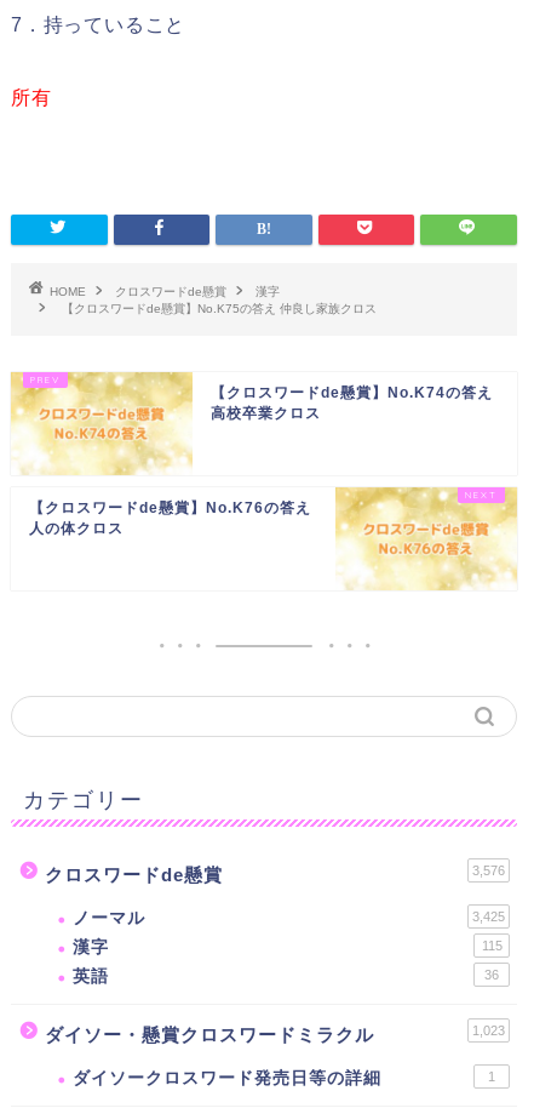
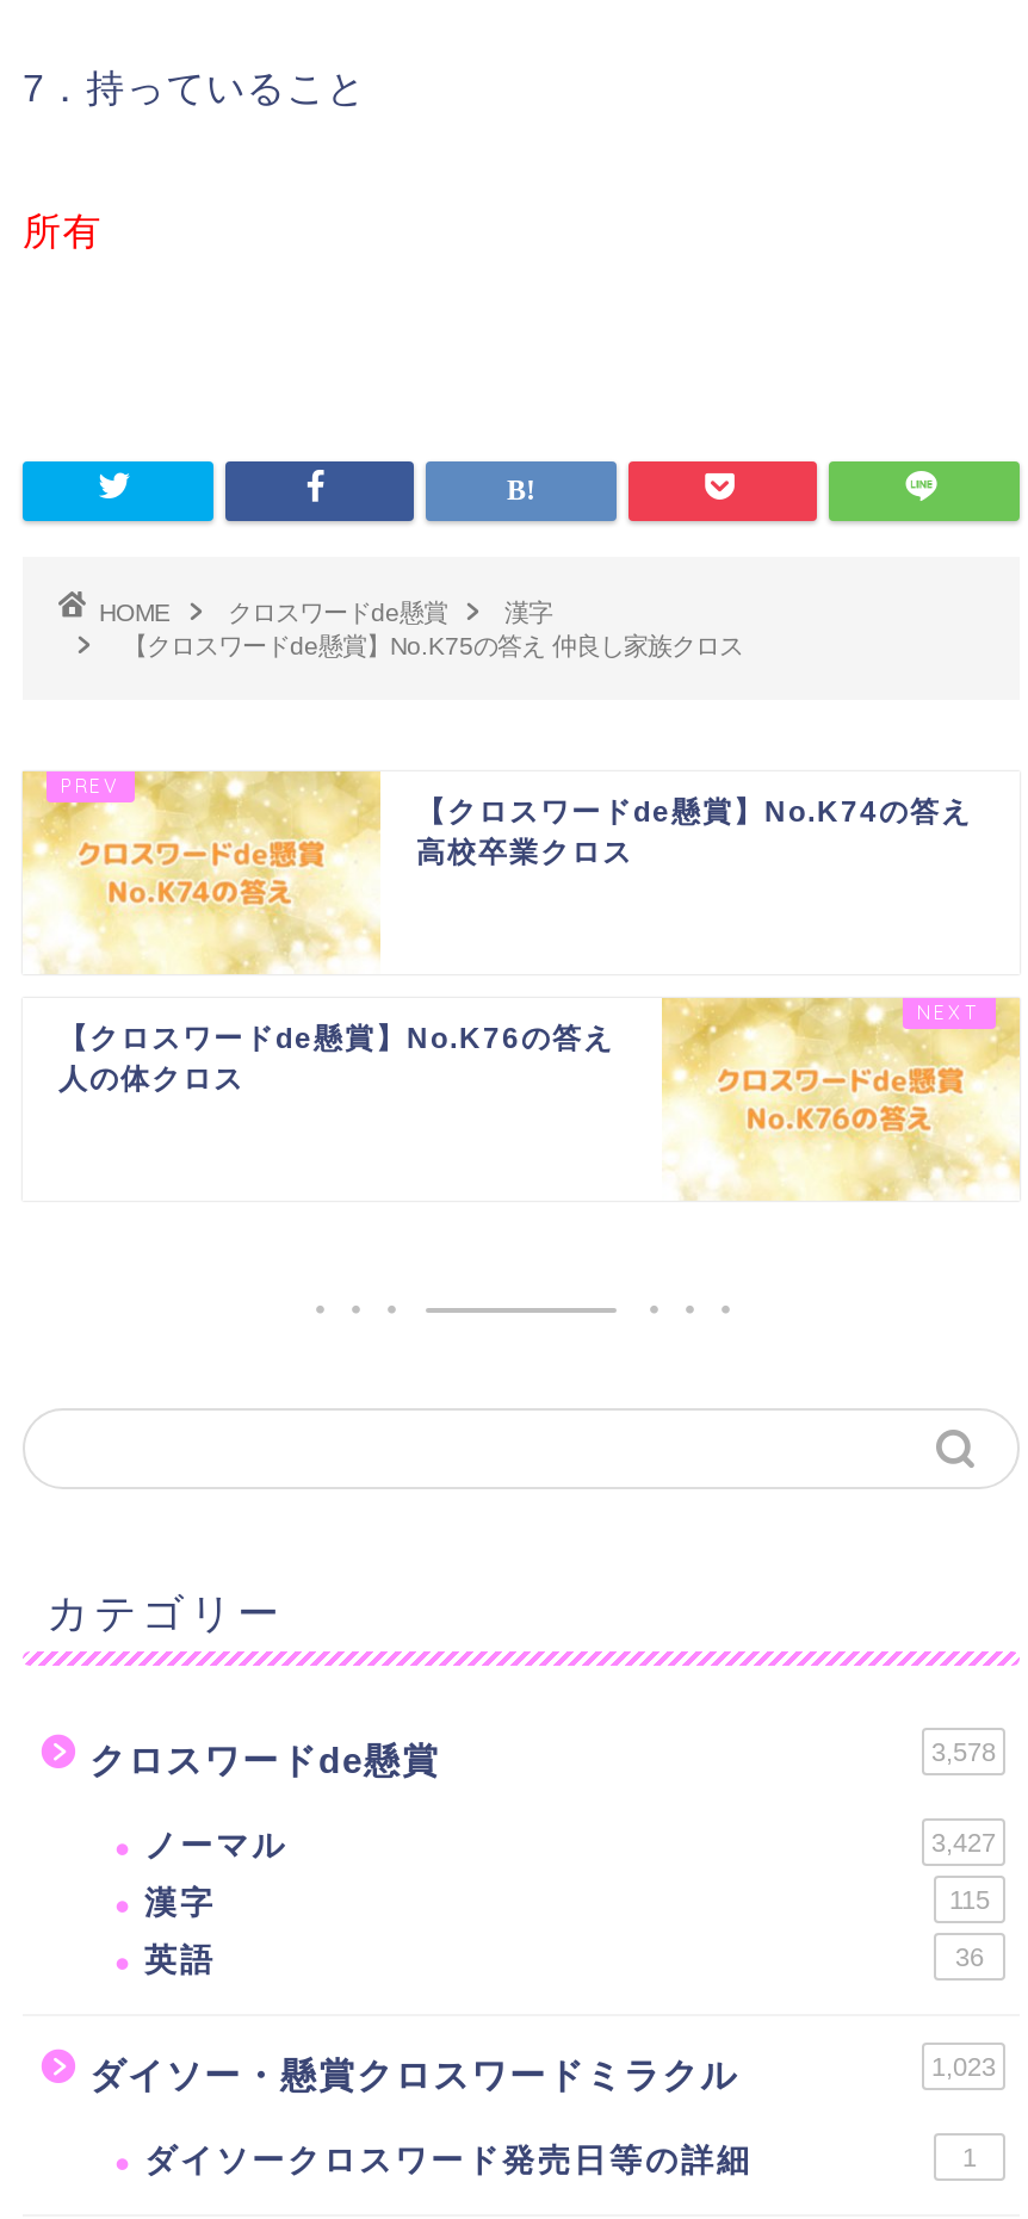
- 3,576
+ 3,578

- 3,425
+ 3,427
